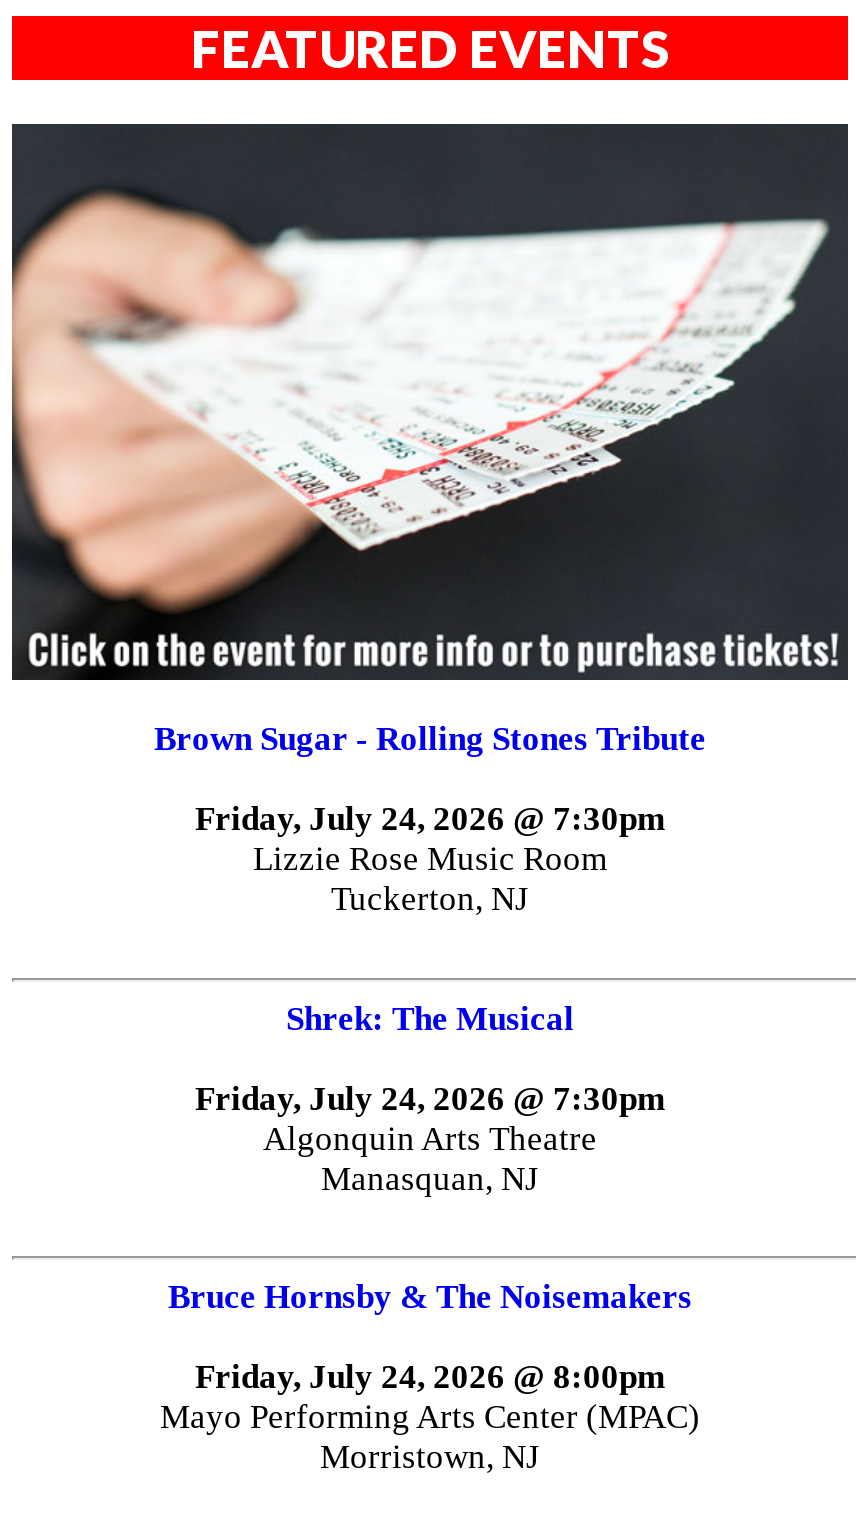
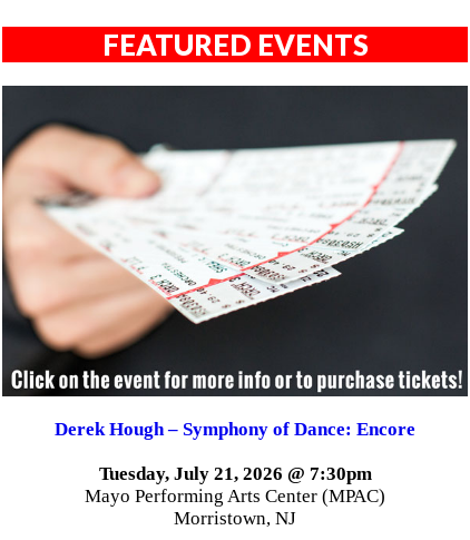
- Brown Sugar - Rolling Stones Tribute
- Friday, July 24, 2026 @ 7:30pm
- Lizzie Rose Music Room
- Tuckerton, NJ
- Shrek: The Musical
- Friday, July 24, 2026 @ 7:30pm
- Algonquin Arts Theatre
- Manasquan, NJ
- Bruce Hornsby & The Noisemakers
- Friday, July 24, 2026 @ 8:00pm
+ Derek Hough – Symphony of Dance: Encore
+ Tuesday, July 21, 2026 @ 7:30pm
